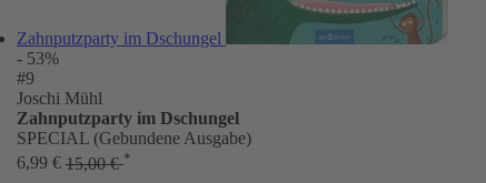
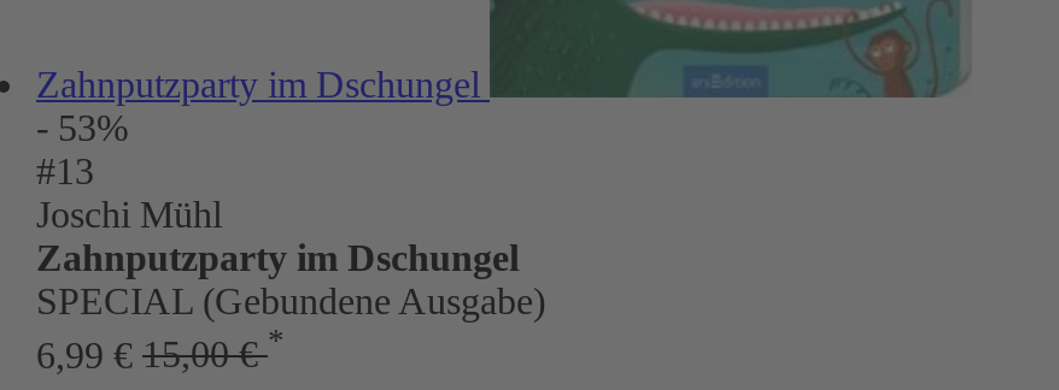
- #9
+ #13
